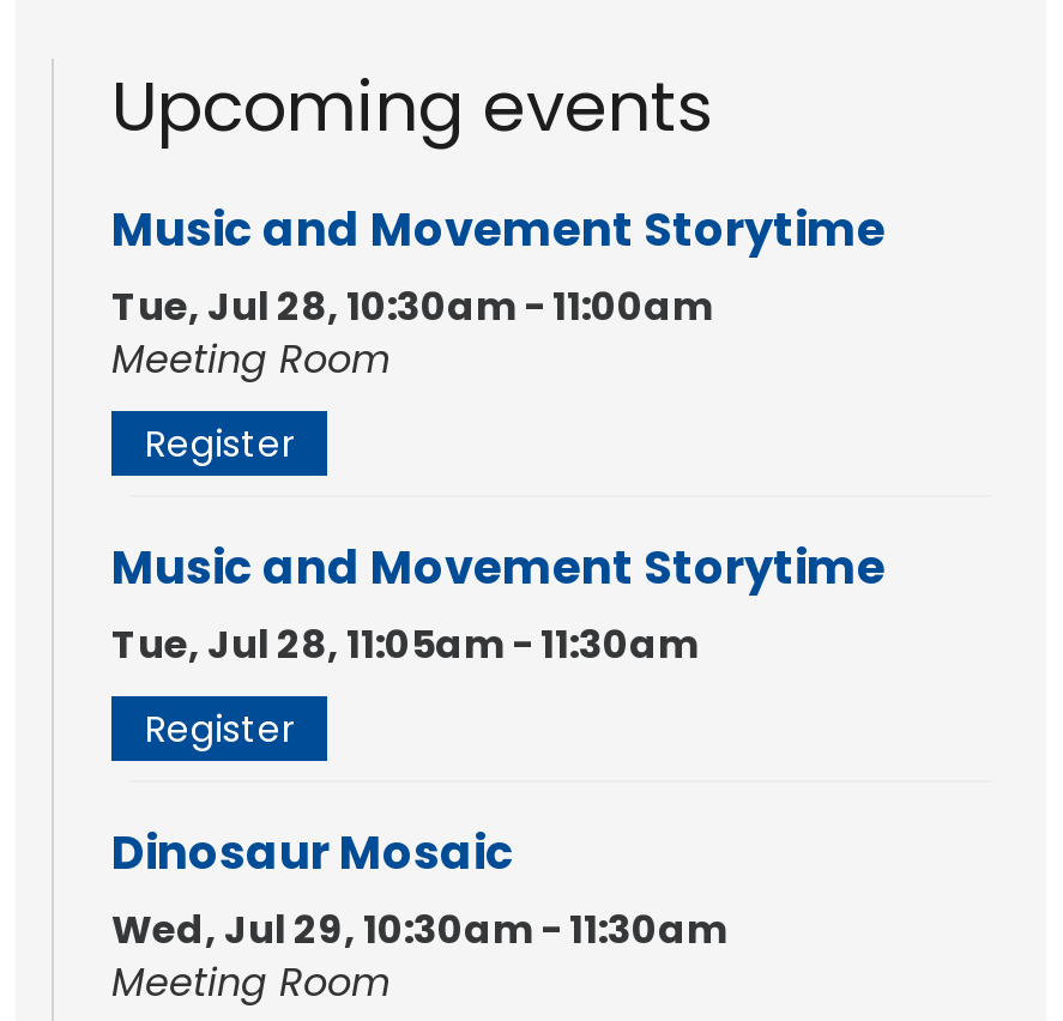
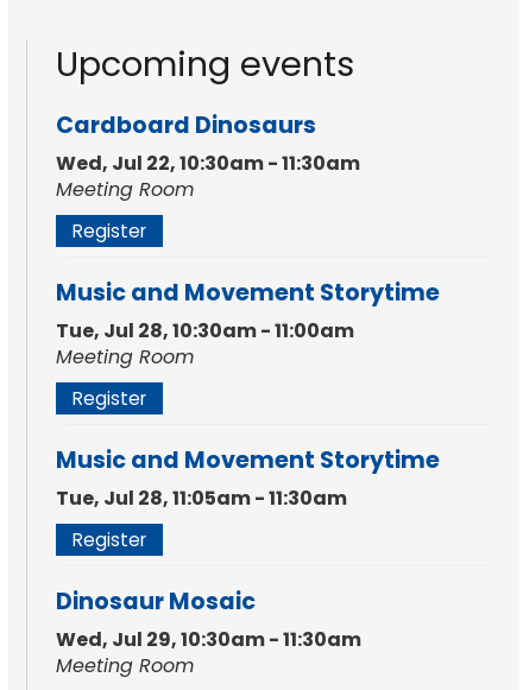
+ Cardboard Dinosaurs
+ Wed, Jul 22, 10:30am - 11:30am
+ Meeting Room
+ Register
